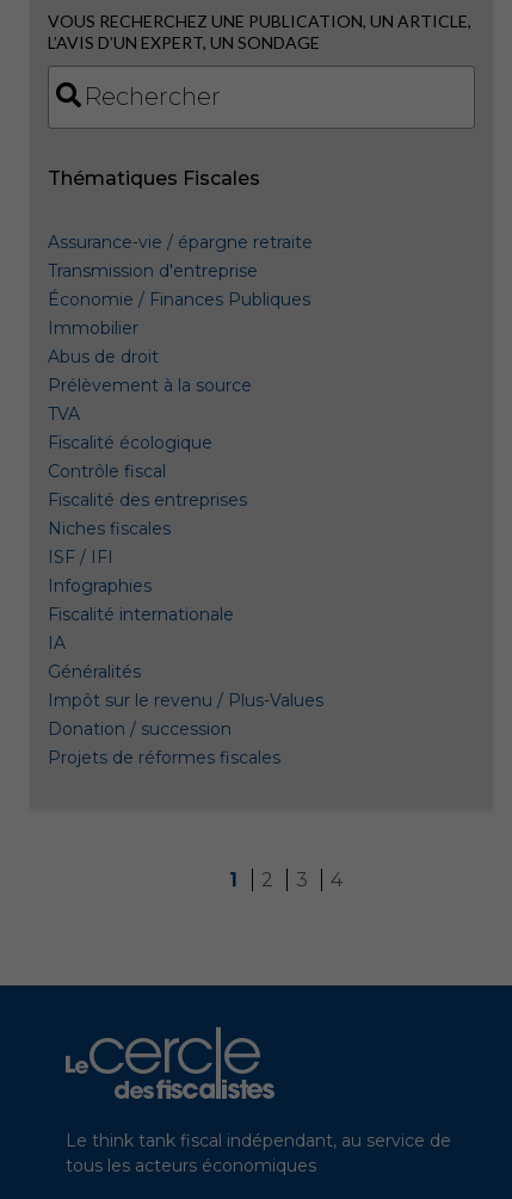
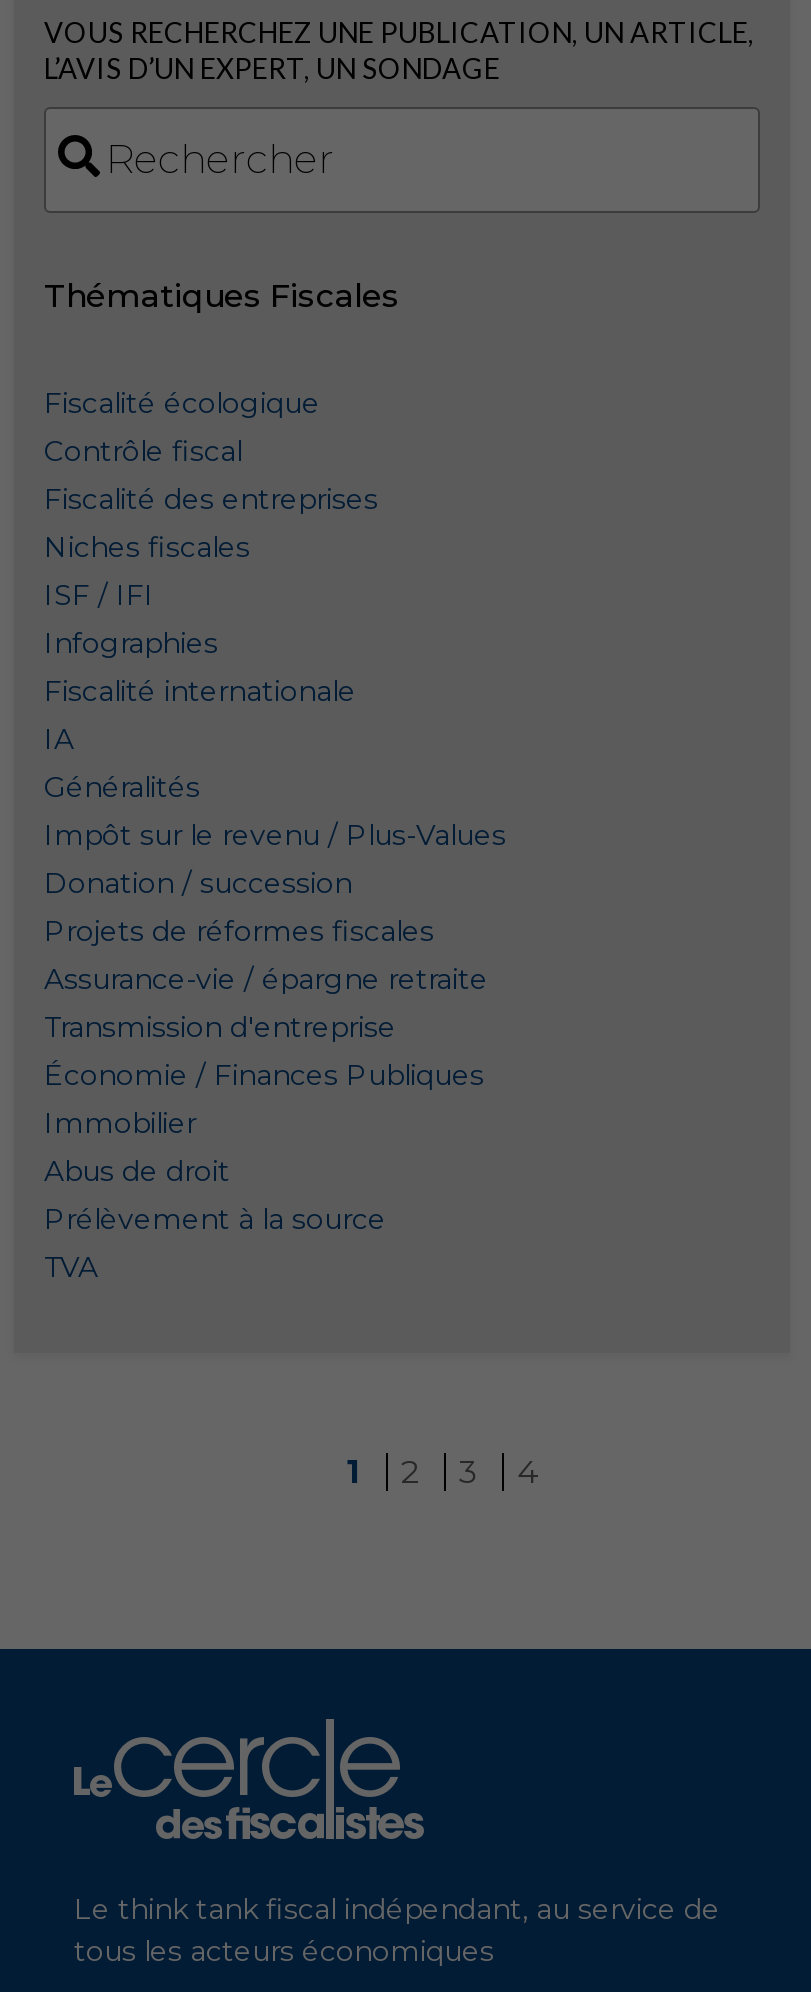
moved down: Assurance-vie / épargne retraite | Transmission d'entreprise | Économie / Finances Publiques | Immobilier | Abus de droit | Prélèvement à la source | TVA

moved up: Fiscalité écologique | Contrôle fiscal | Fiscalité des entreprises | ... | Donation / succession | Projets de réformes fiscales
